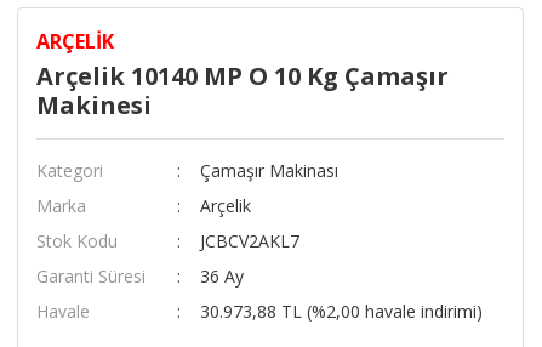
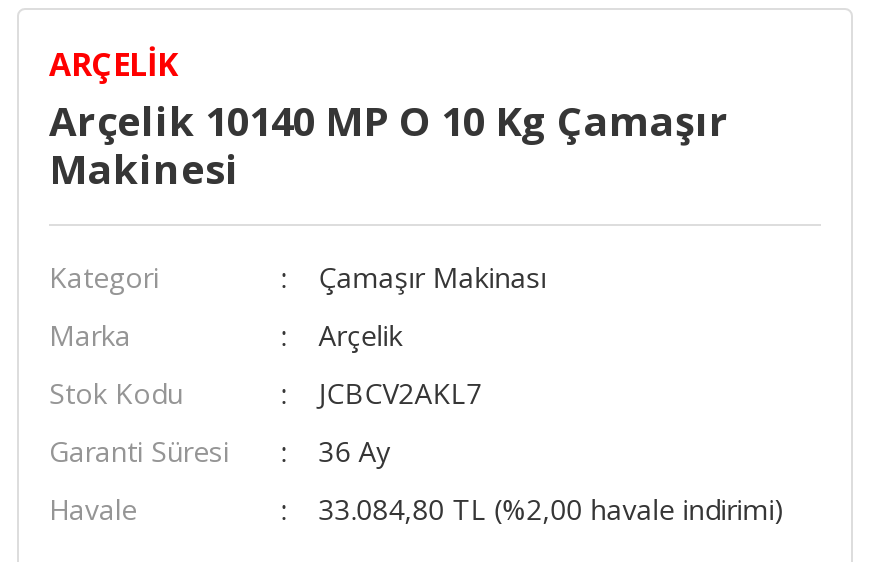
- 30.973,88 TL (%2,00 havale indirimi)
+ 33.084,80 TL (%2,00 havale indirimi)
